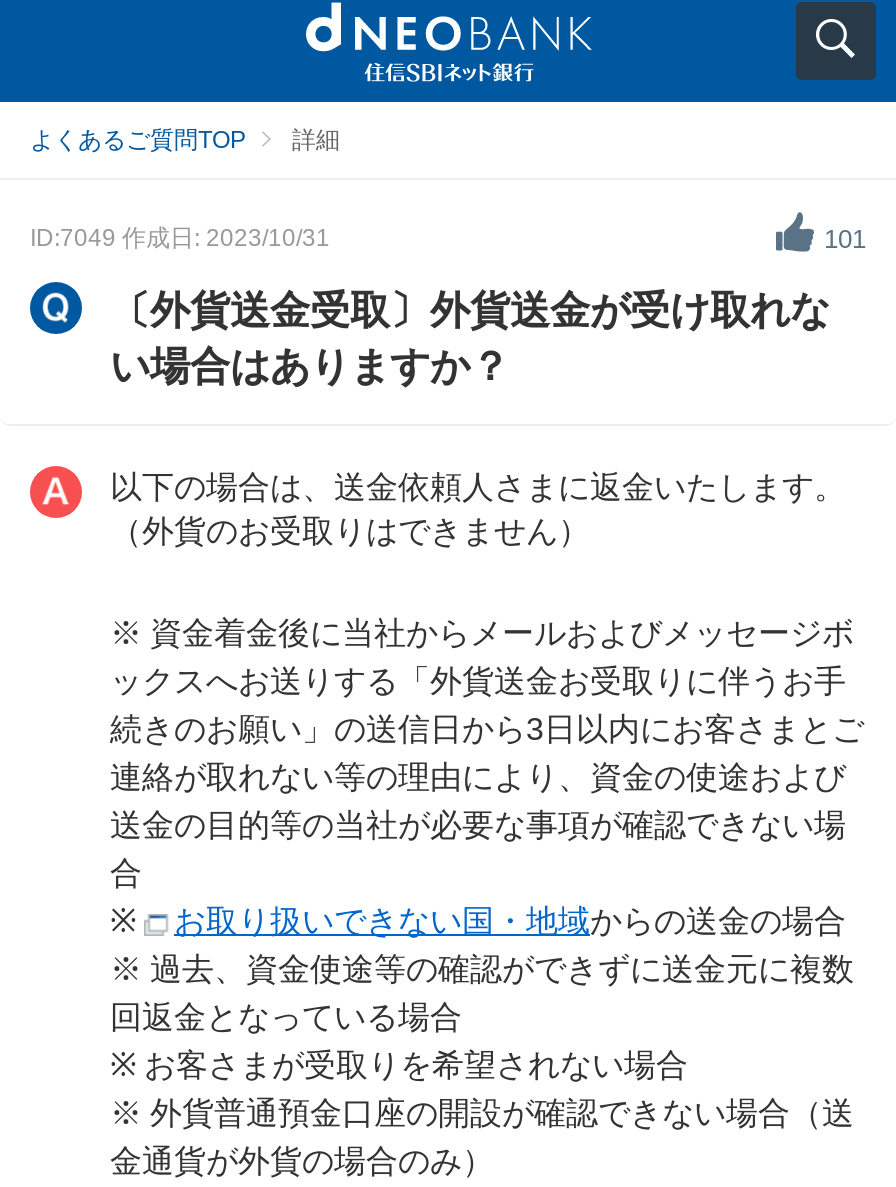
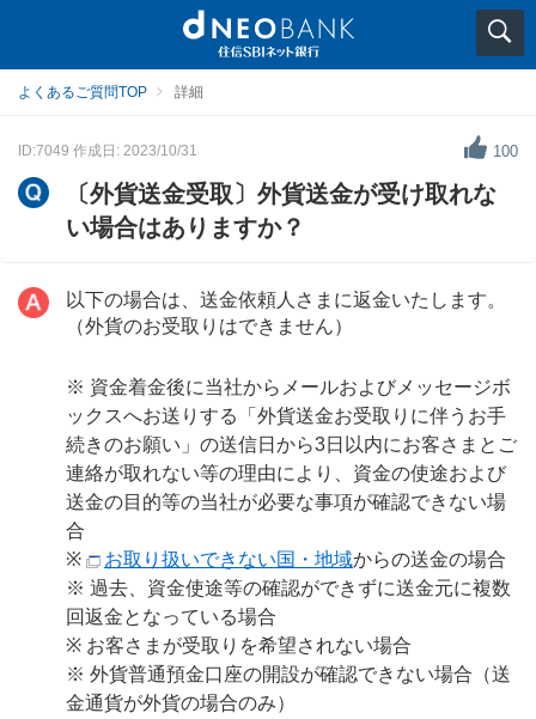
- 101
+ 100
